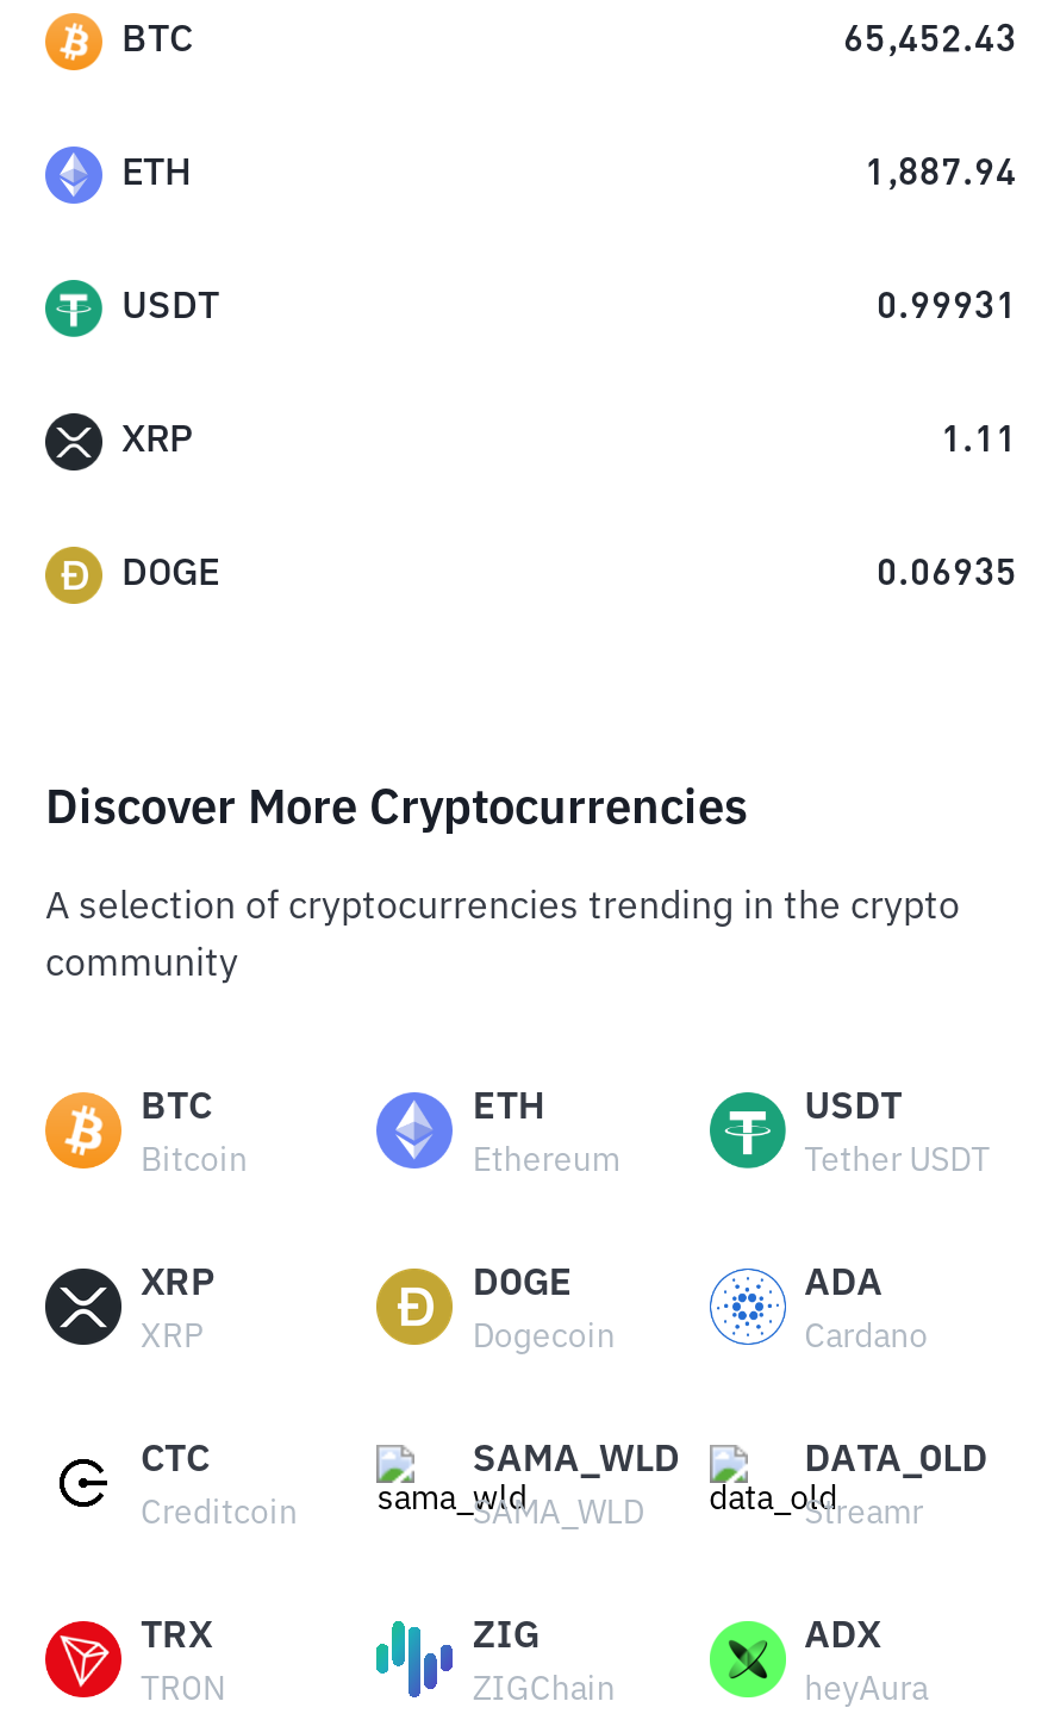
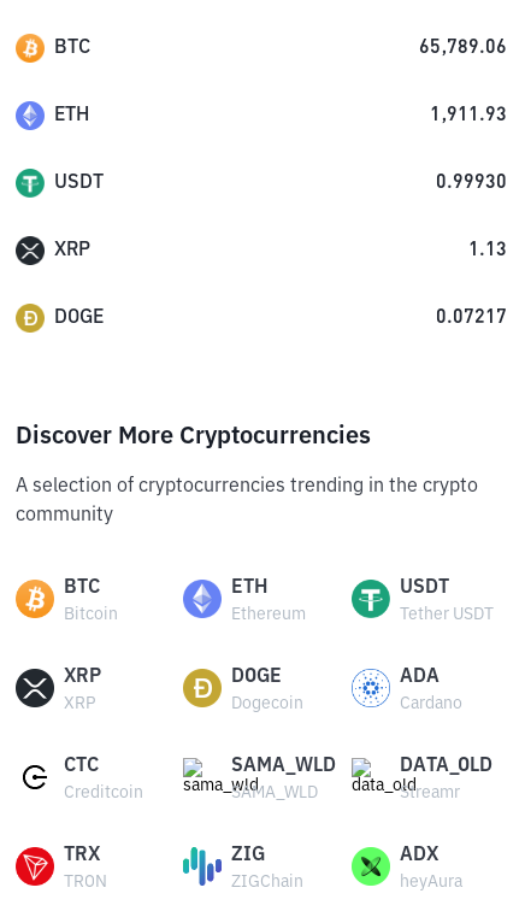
- 65,452.43
+ 65,789.06

- 1,887.94
+ 1,911.93

- 0.99931
+ 0.99930

- 1.11
+ 1.13

- 0.06935
+ 0.07217
